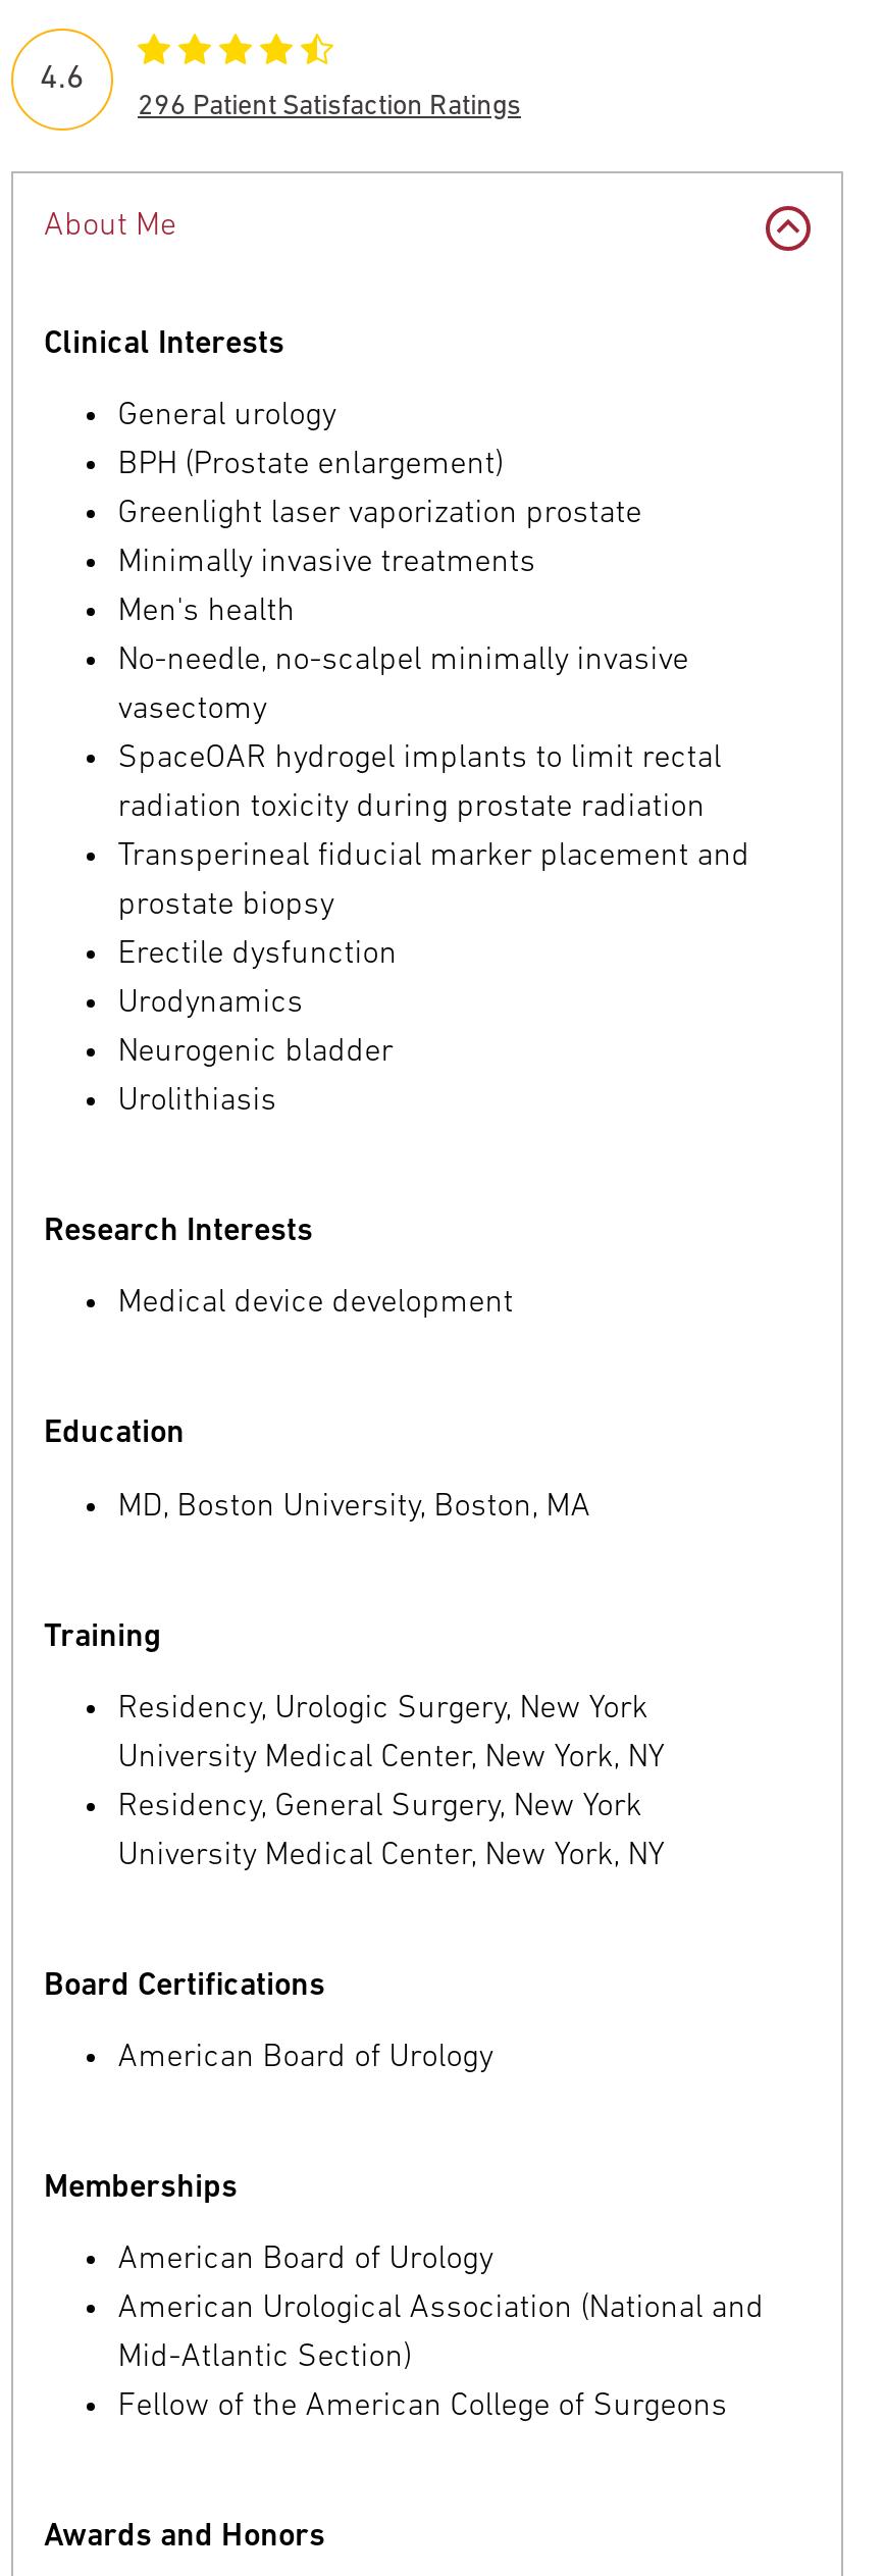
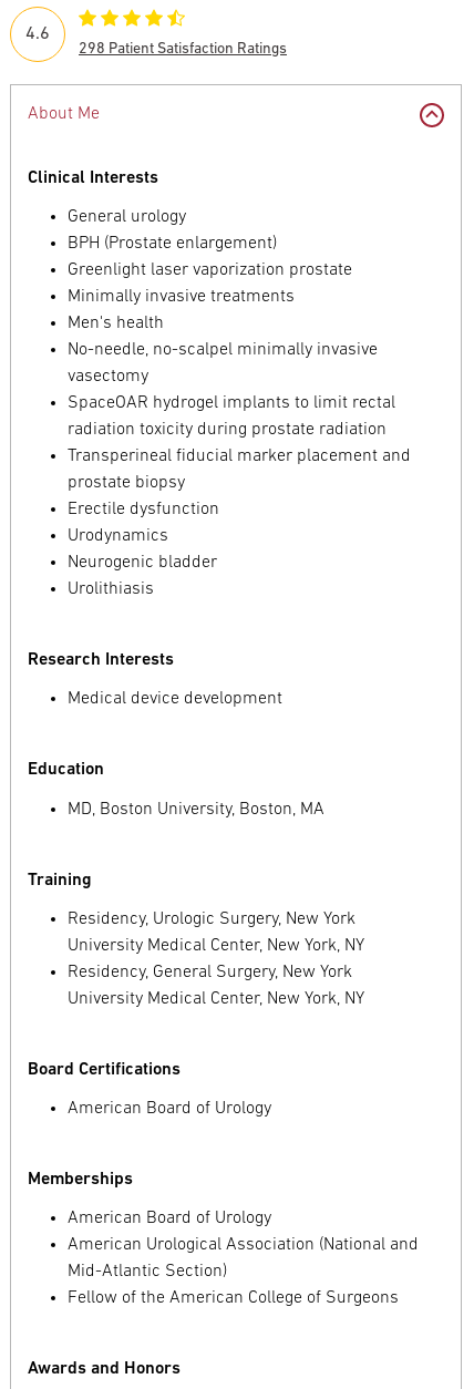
- 296 Patient Satisfaction Ratings
+ 298 Patient Satisfaction Ratings
